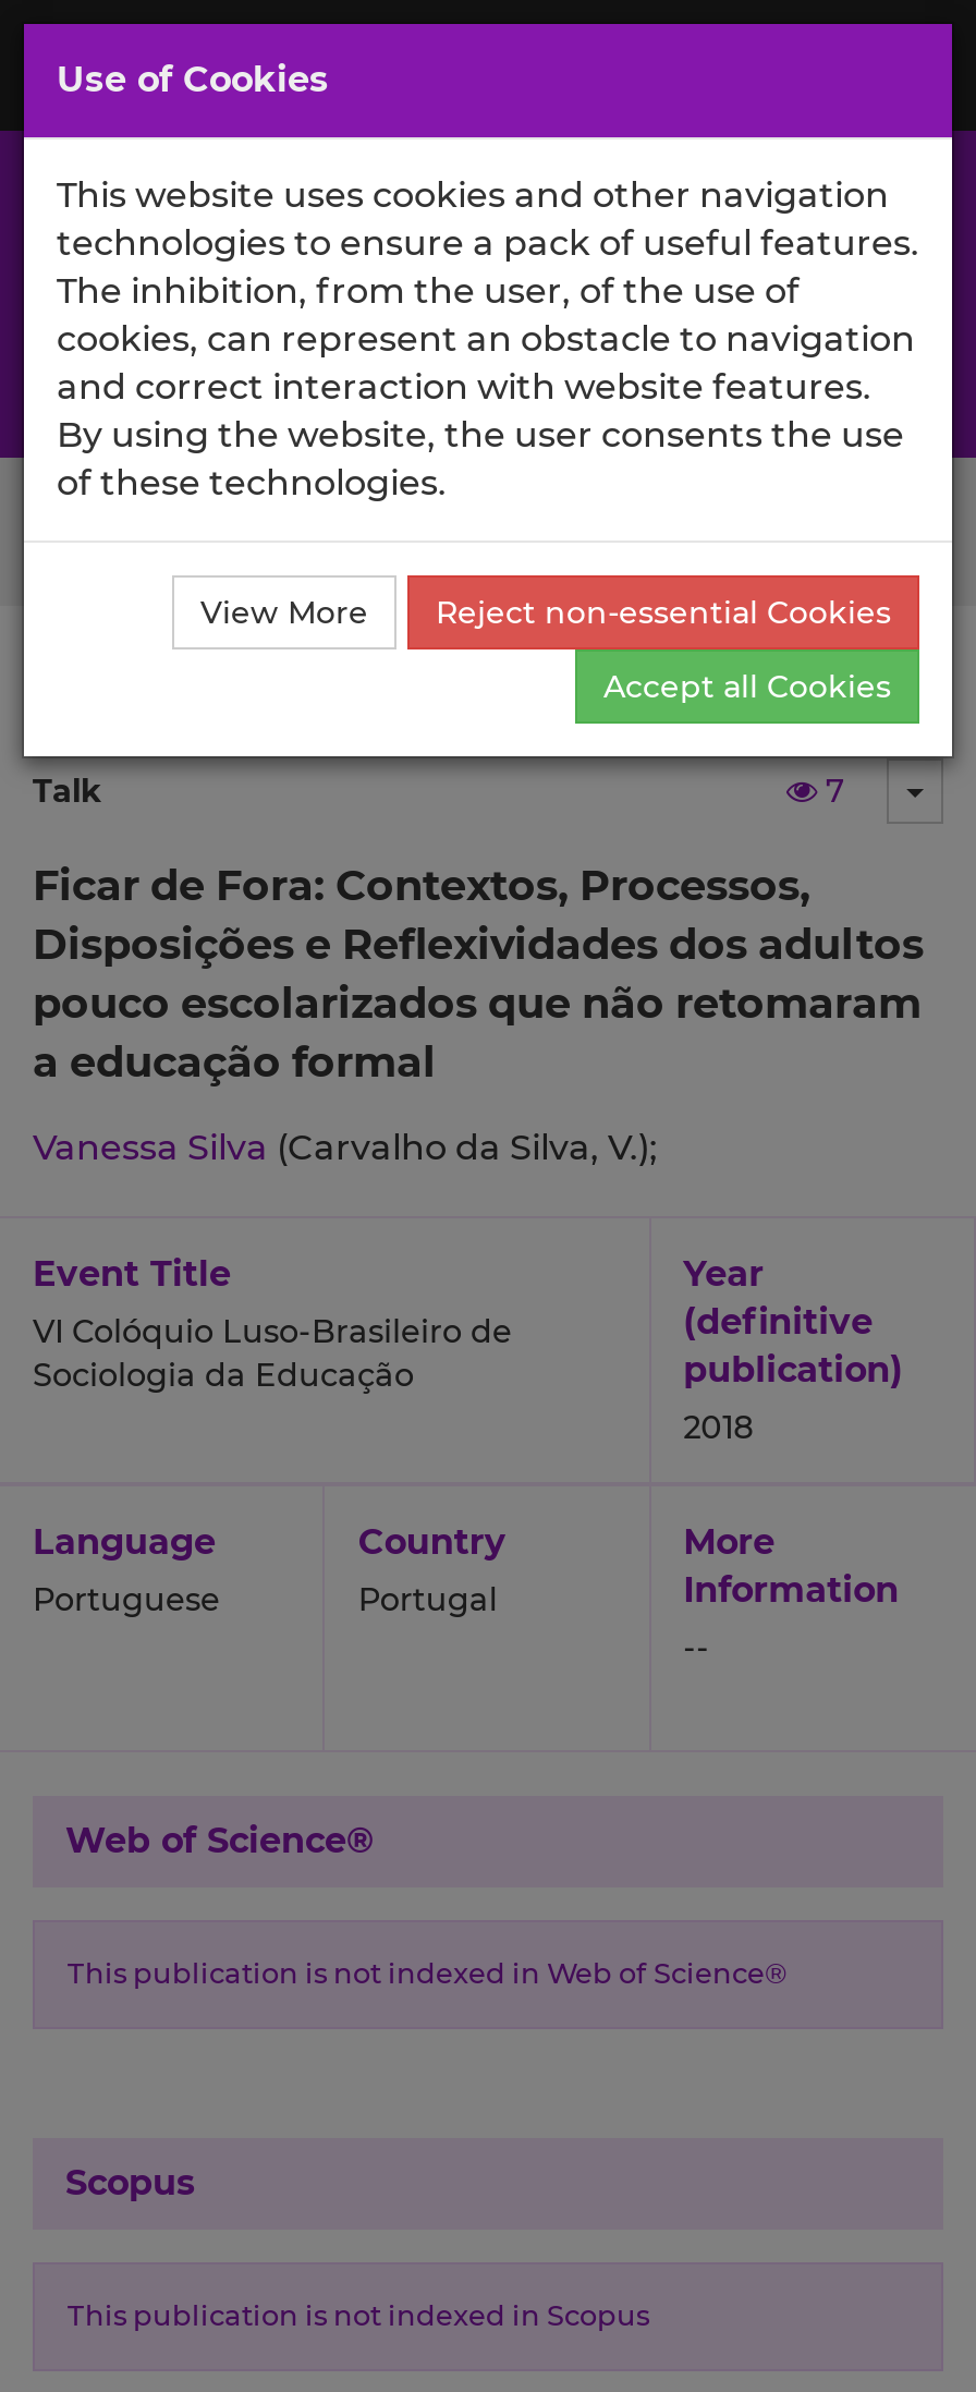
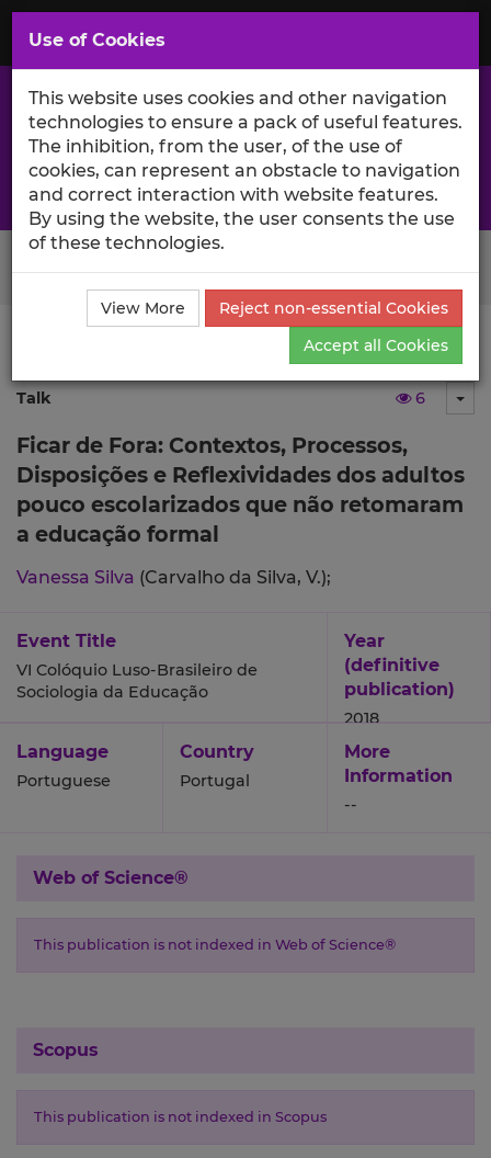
- 7
+ 6
